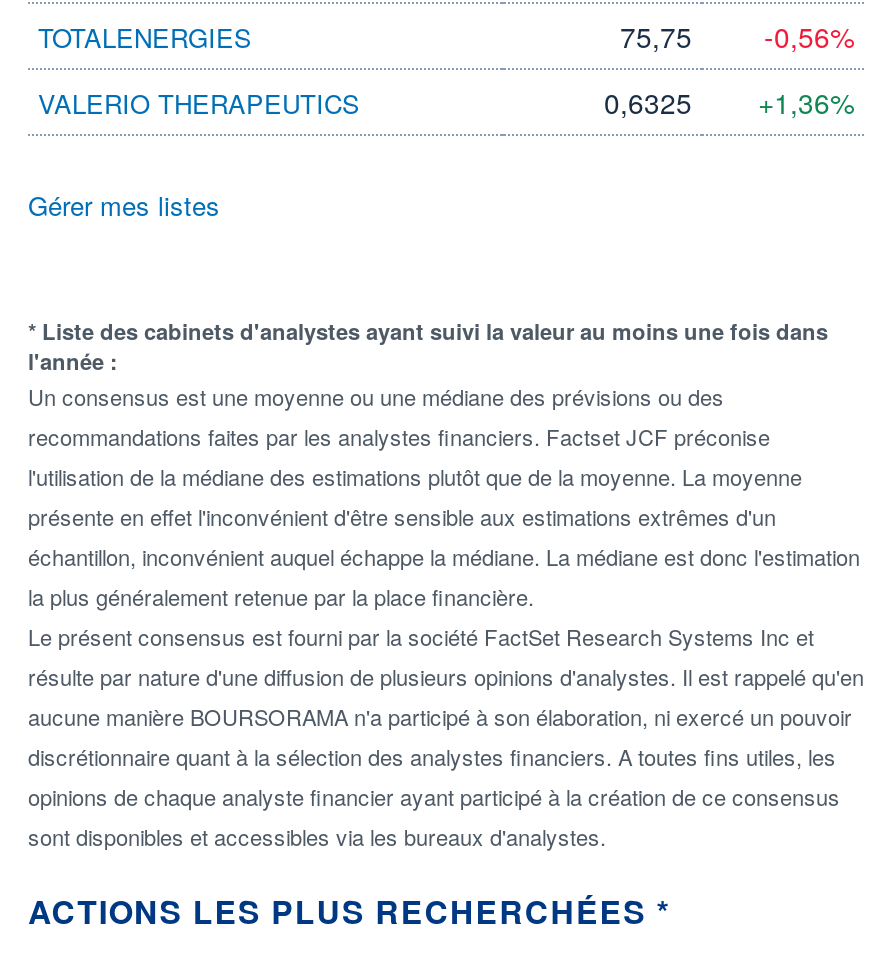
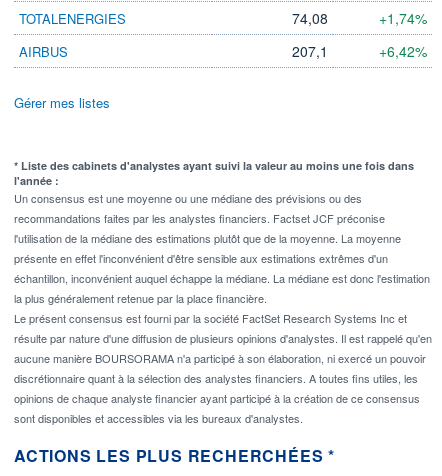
- 75,75
- -0,56%
+ 74,08
+ +1,74%

- VALERIO THERAPEUTICS
- 0,6325
- +1,36%
+ AIRBUS
+ 207,1
+ +6,42%
